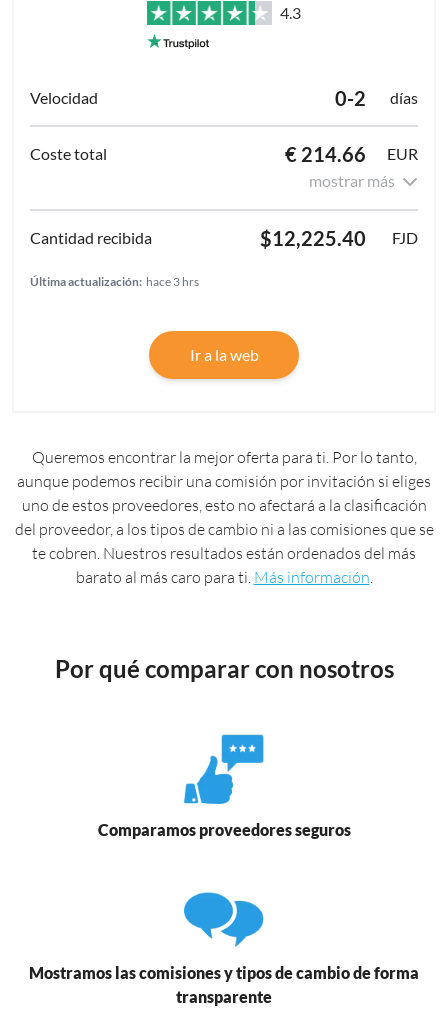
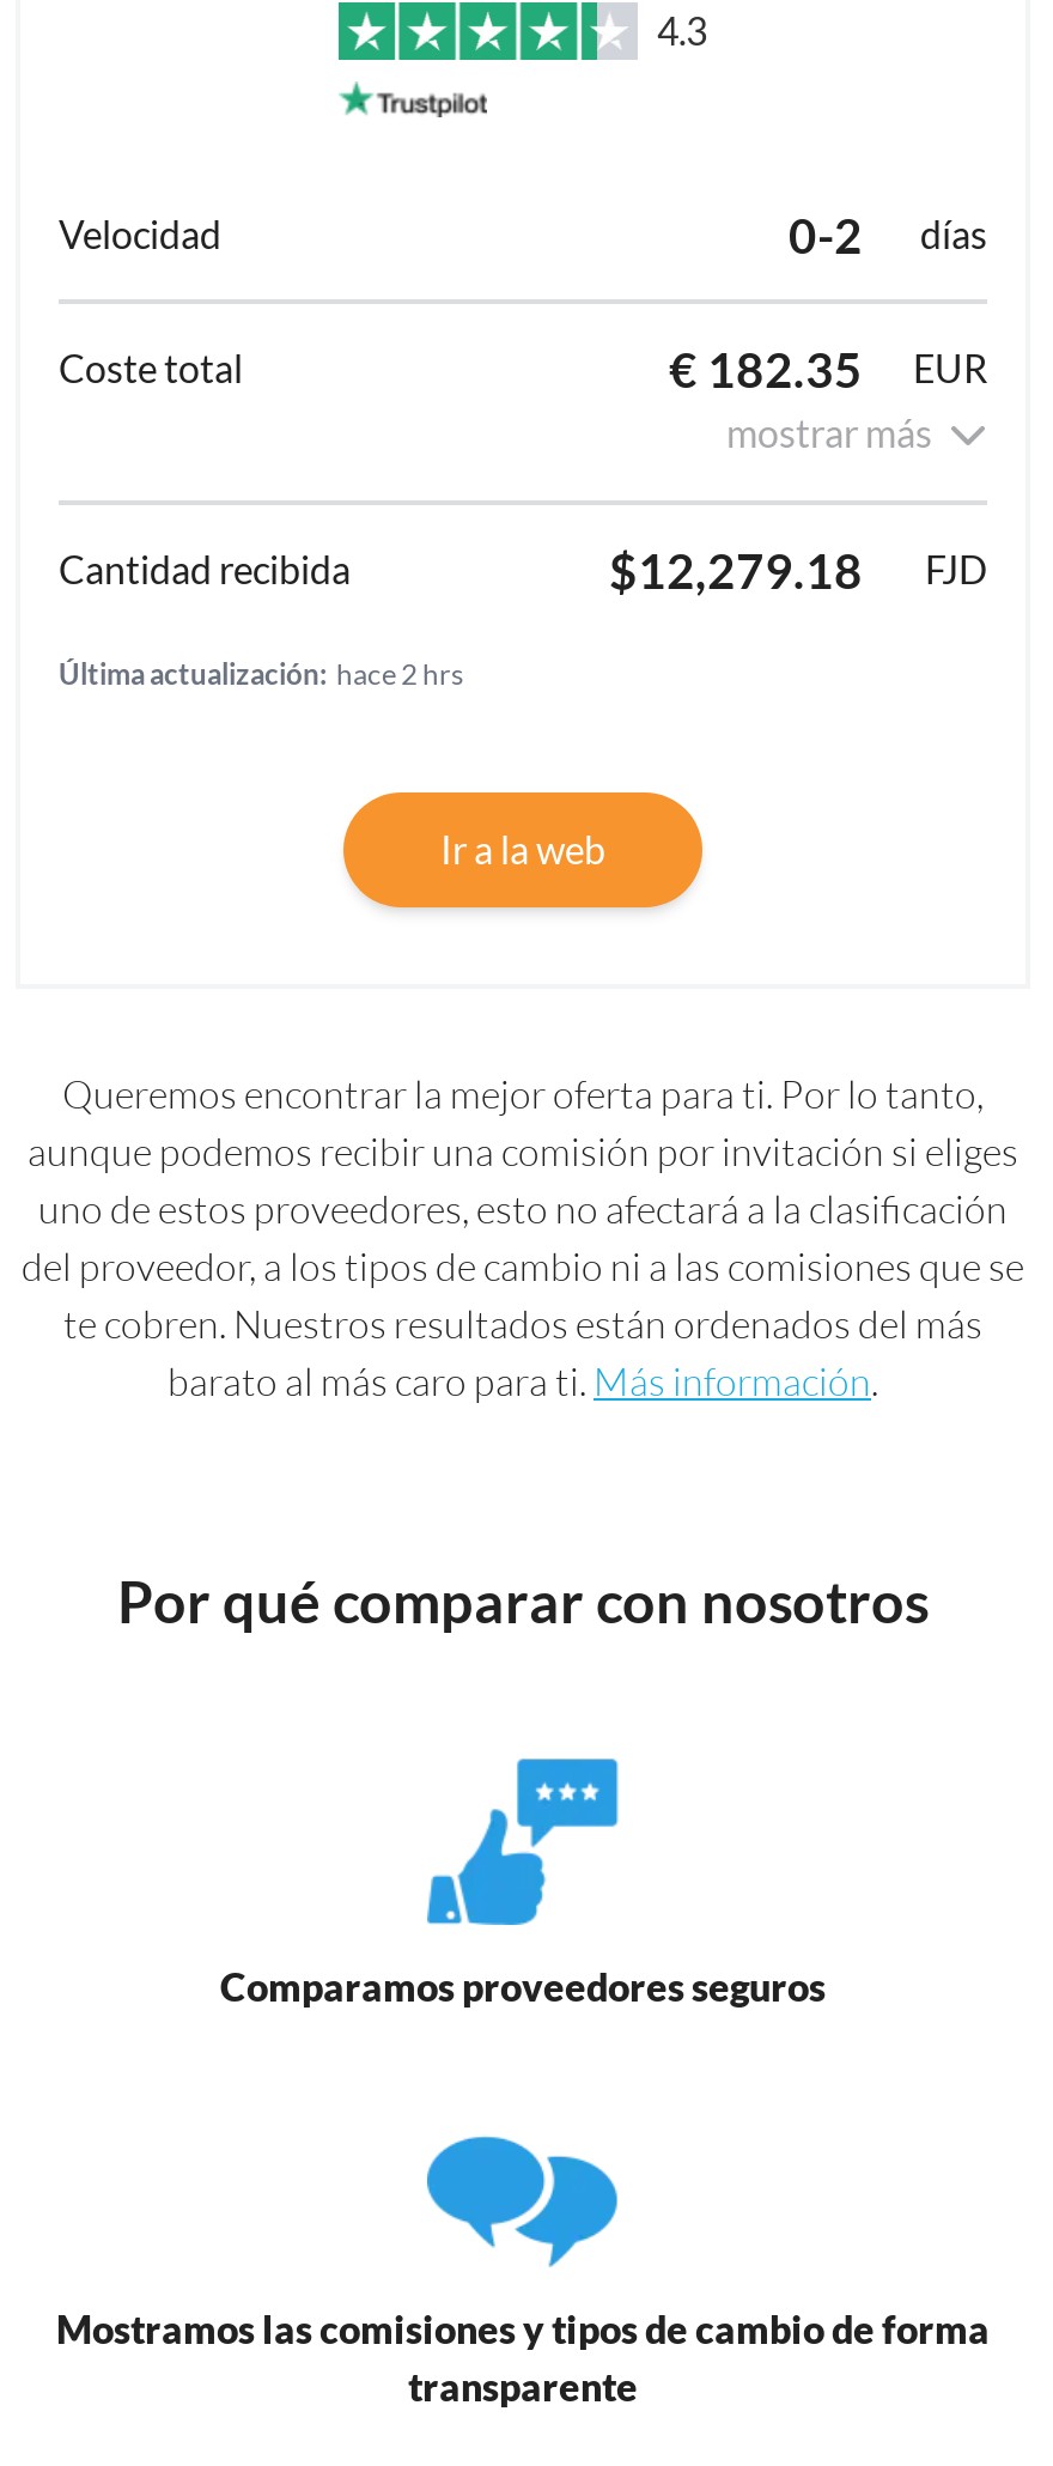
- € 214.66 EUR
+ € 182.35 EUR

- $12,225.40 FJD
+ $12,279.18 FJD

- Última actualización: hace 3 hrs
+ Última actualización: hace 2 hrs
